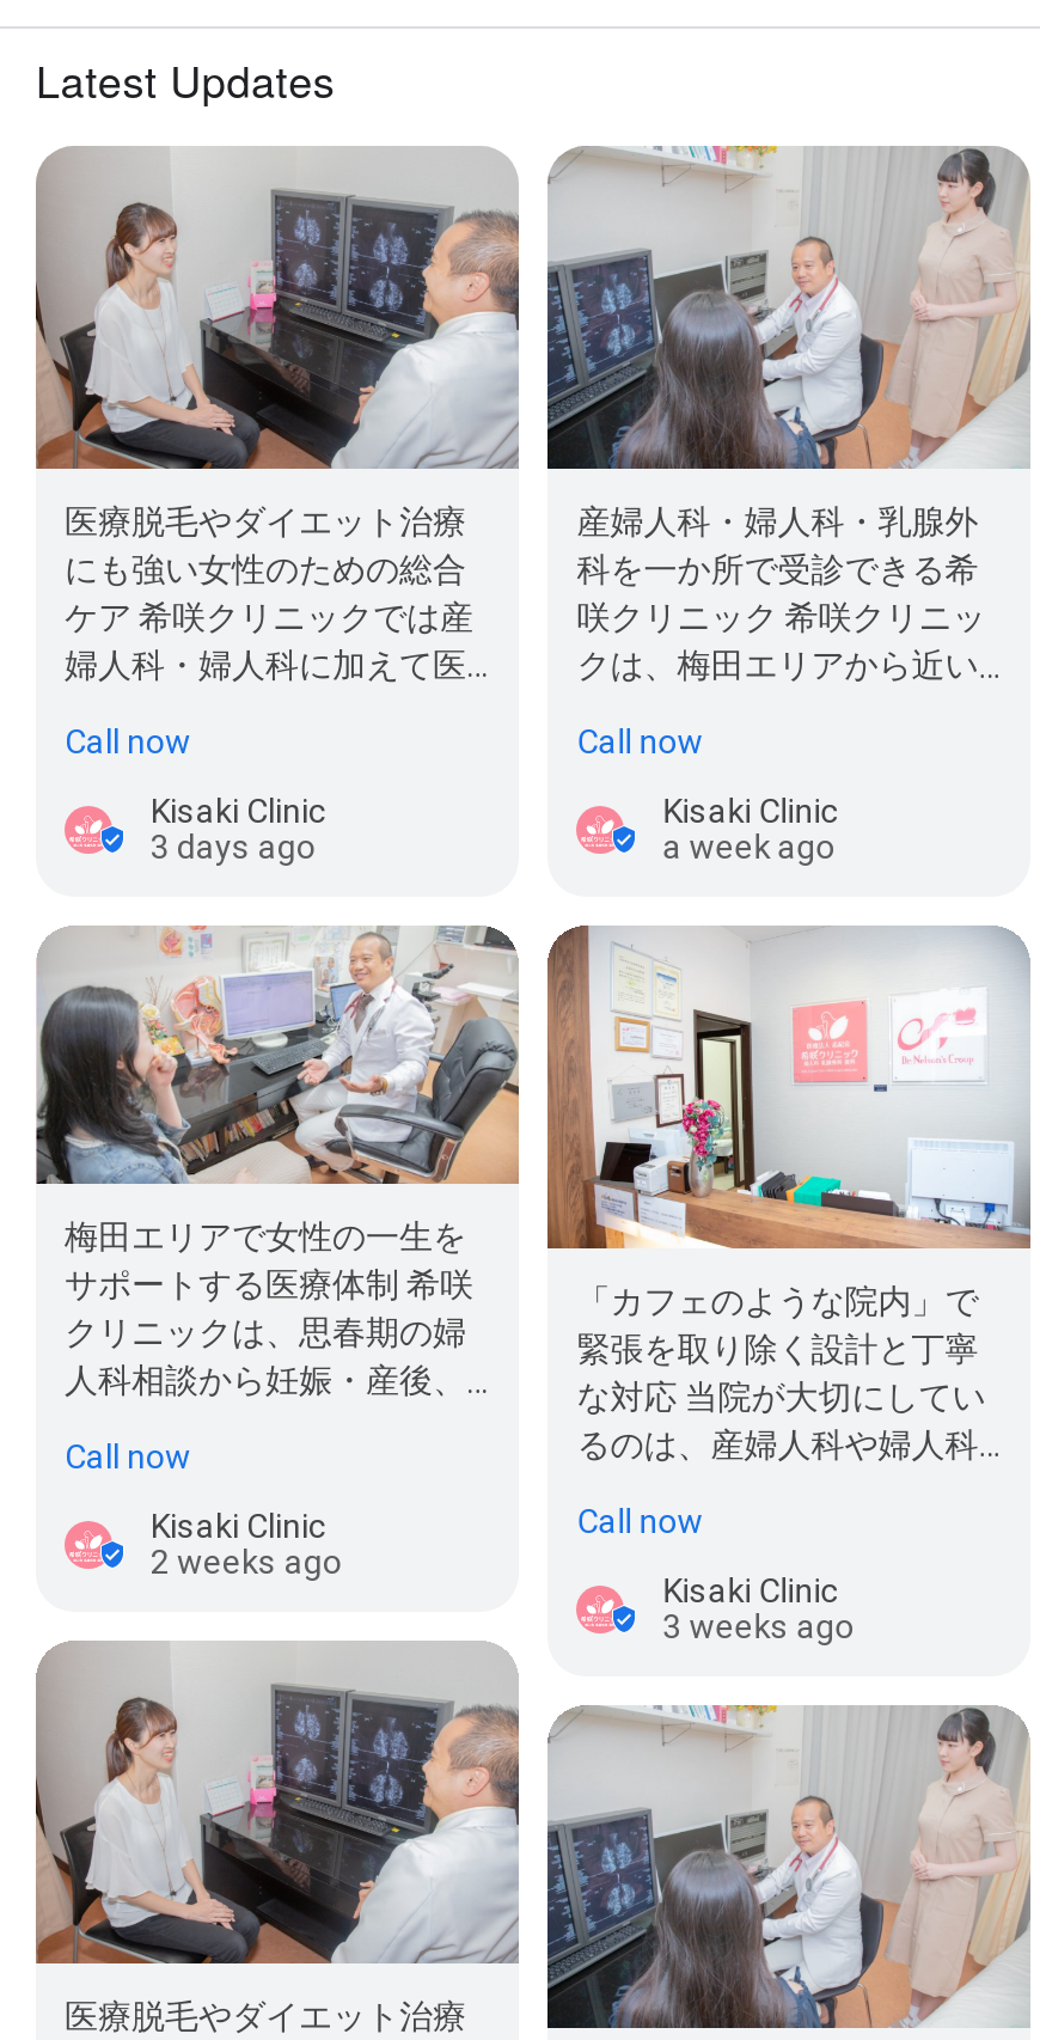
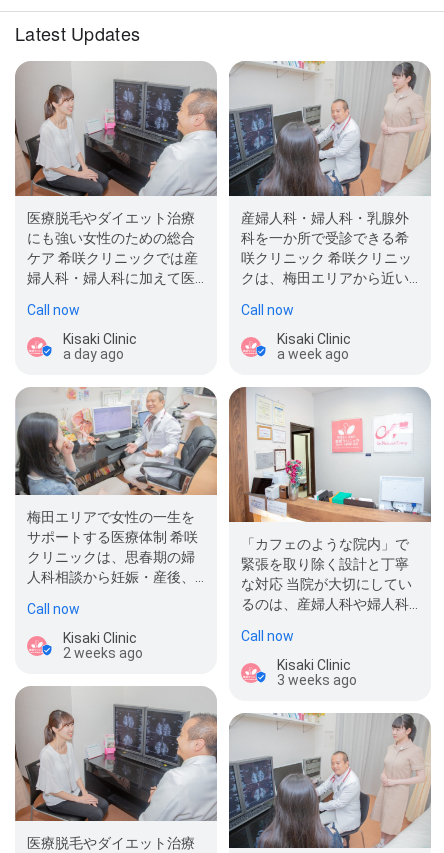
- 3 days ago
+ a day ago
